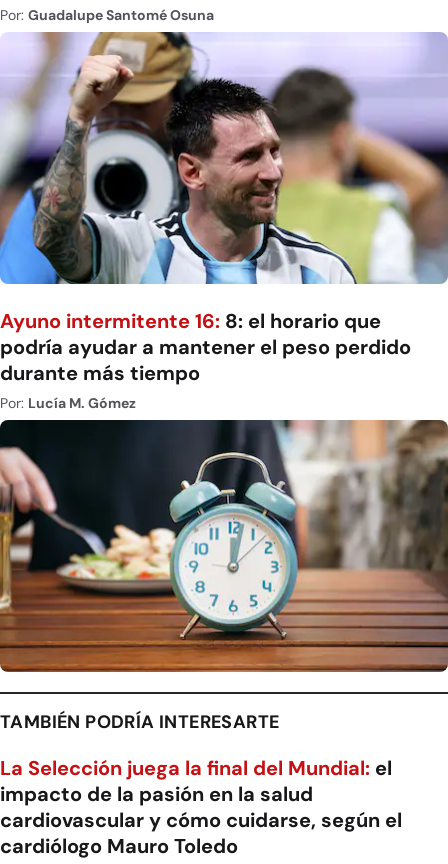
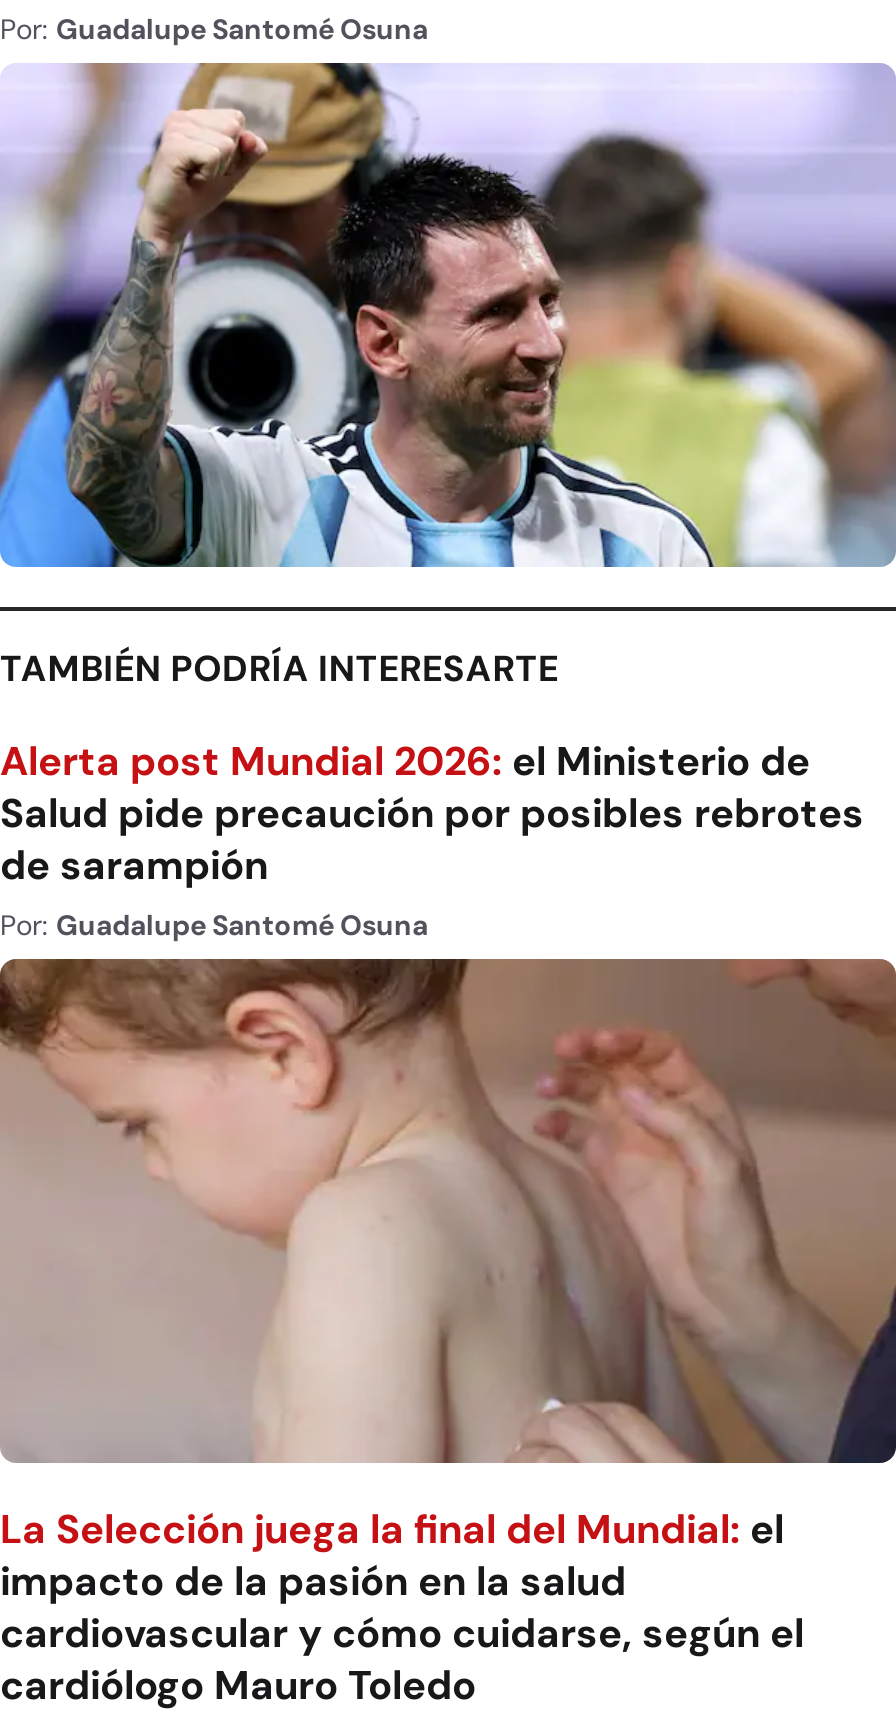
- Ayuno intermitente 16: 8: el horario que
- podría ayudar a mantener el peso perdido
- durante más tiempo
- Por: Lucía M. Gómez

- [image]
+ [image]

moved up: TAMBIÉN PODRÍA INTERESARTE

+ Alerta post Mundial 2026: el Ministerio de
+ Salud pide precaución por posibles rebrotes
+ de sarampión
+ Por: Guadalupe Santomé Osuna
